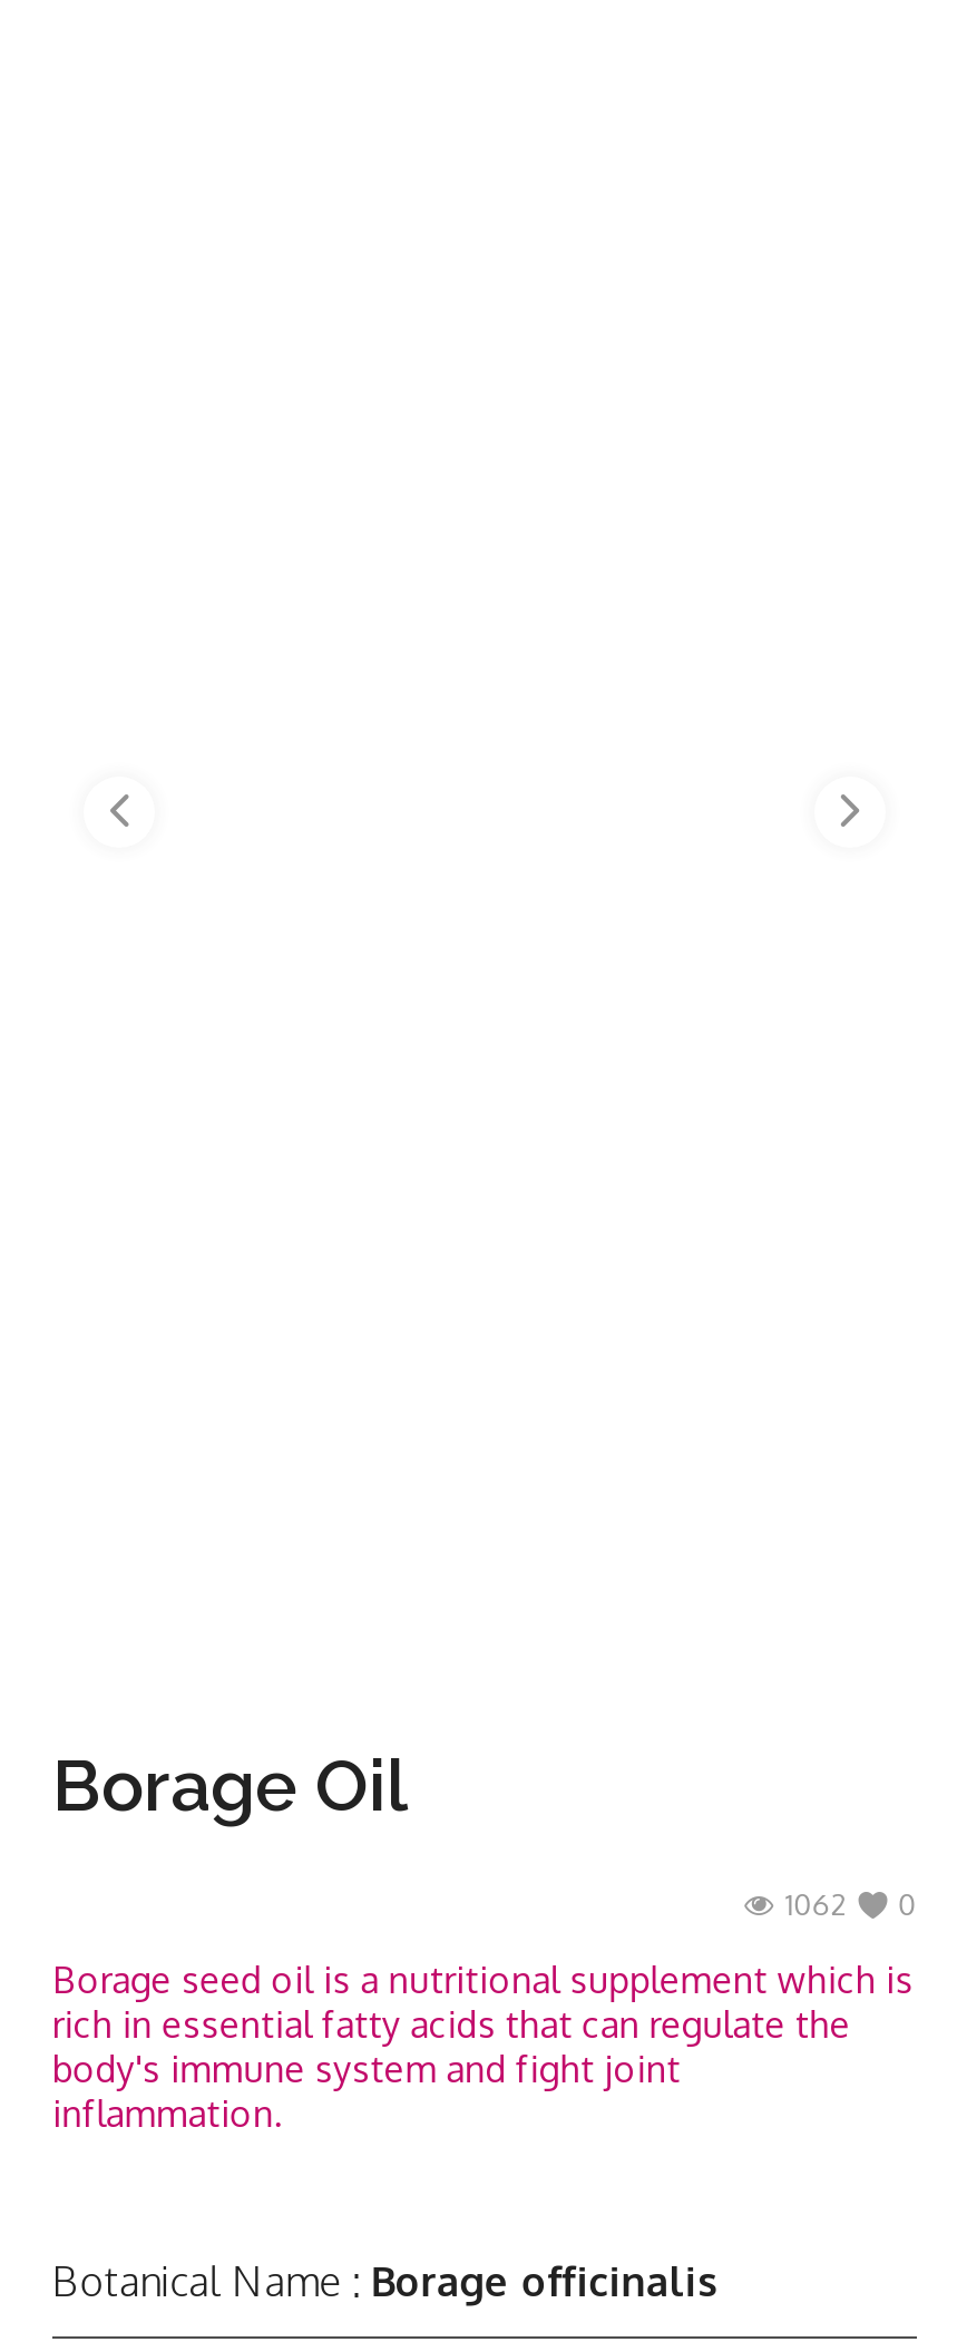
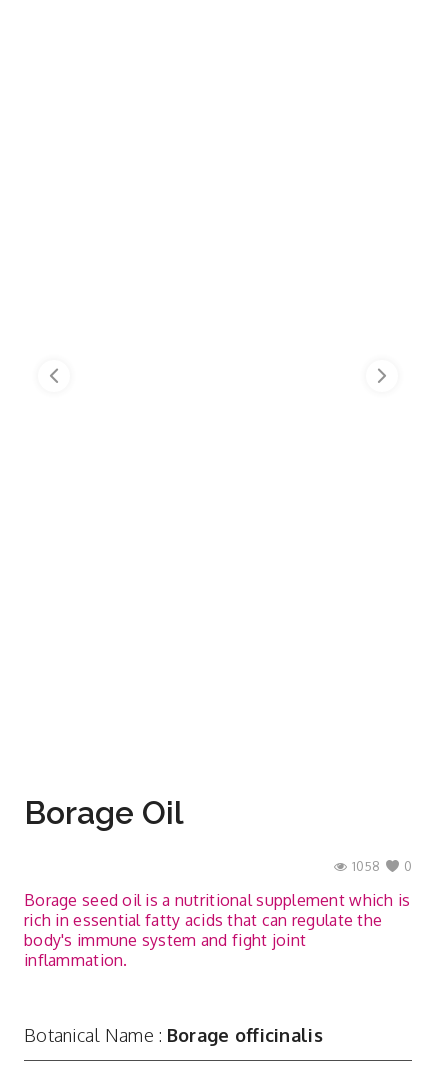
- 1062 0
+ 1058 0
